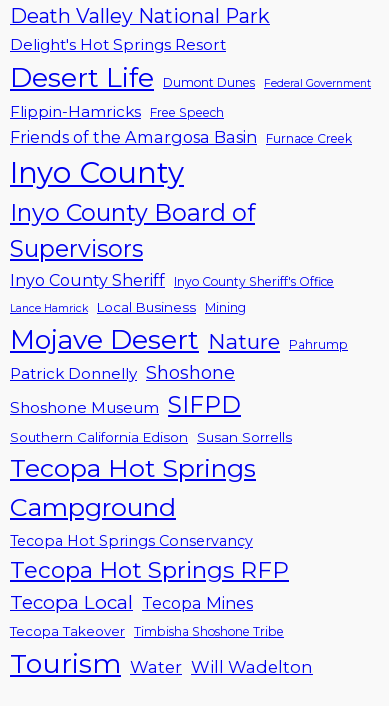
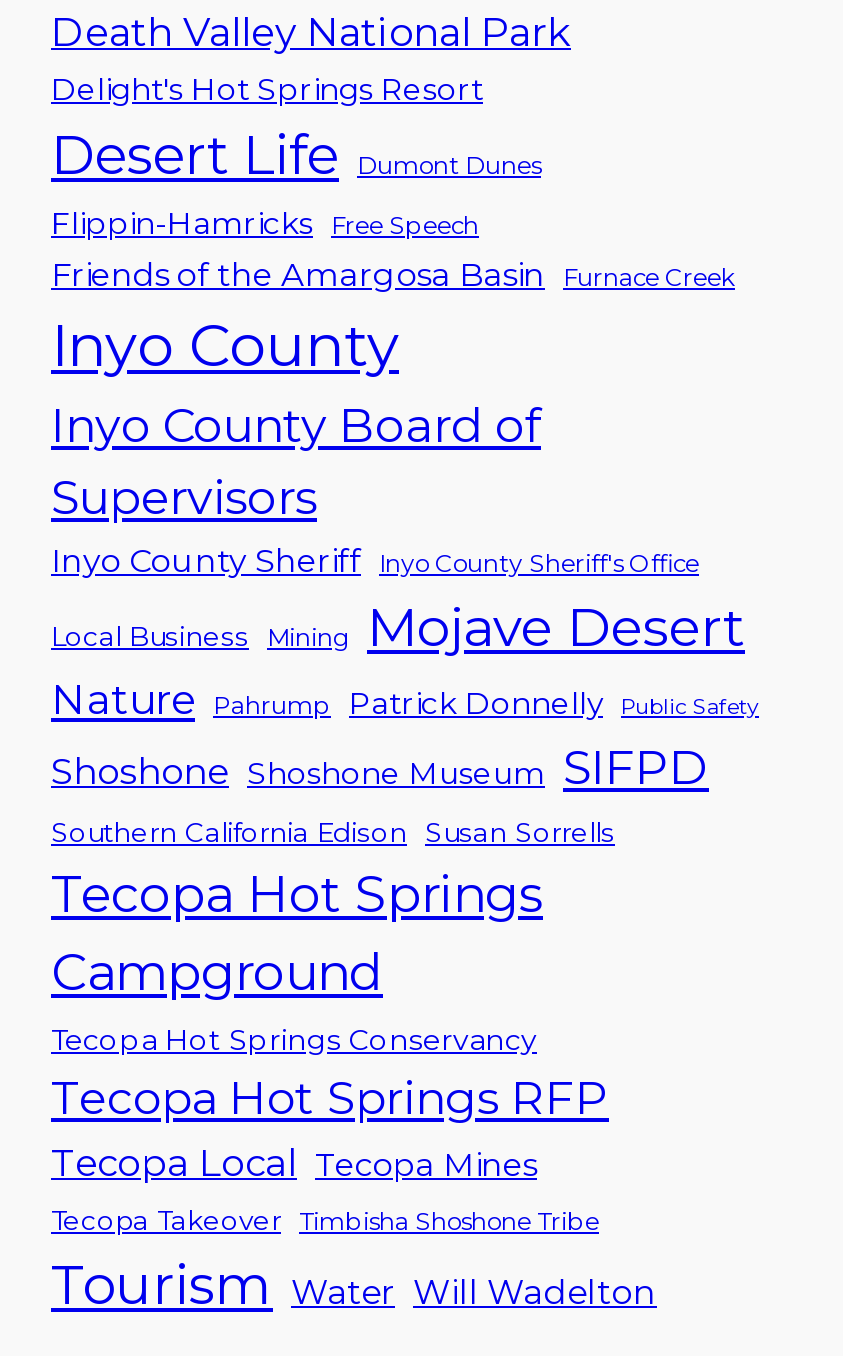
- Federal Government

- Lance Hamrick
- Local Business Mining
- Mojave Desert Nature Pahrump
- Patrick Donnelly Shoshone
- Shoshone Museum SIFPD
+ Local Business Mining Mojave Desert
+ Nature Pahrump Patrick Donnelly
+ Public Safety
+ Shoshone Shoshone Museum SIFPD
